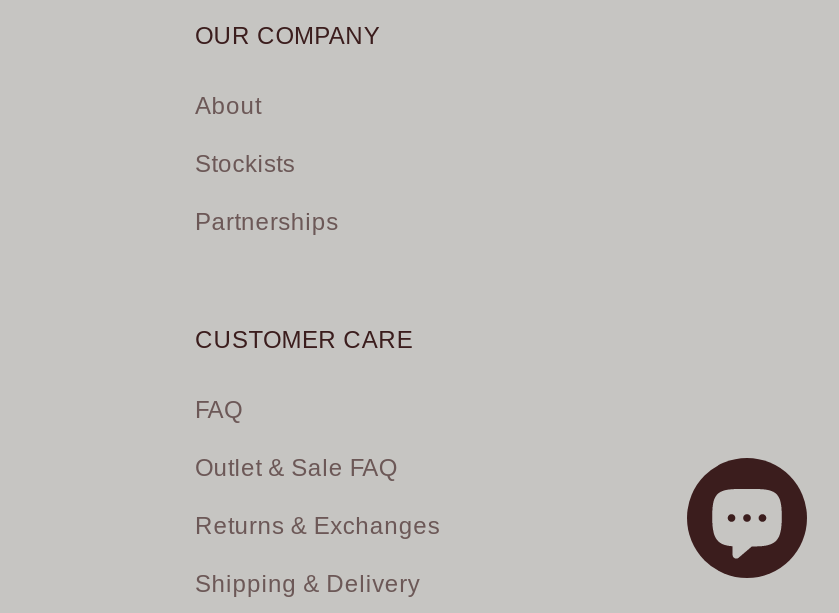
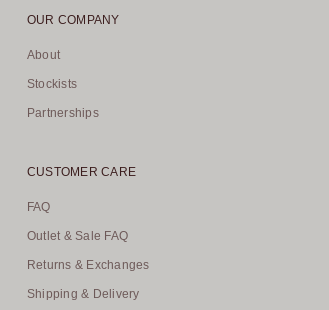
- [image]
